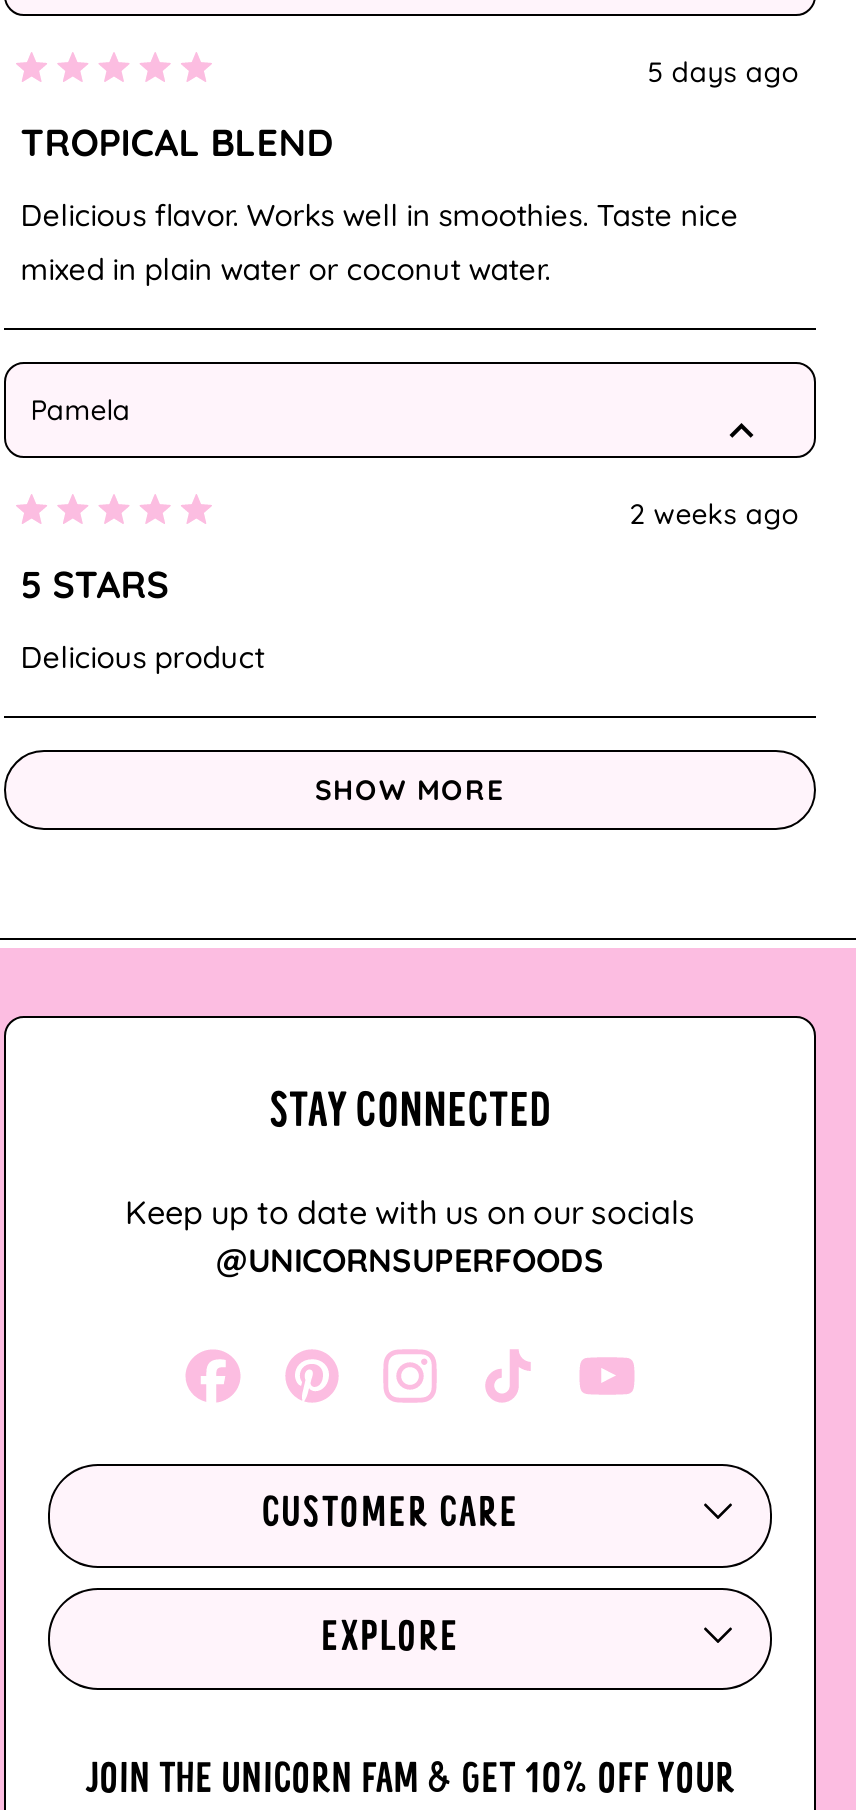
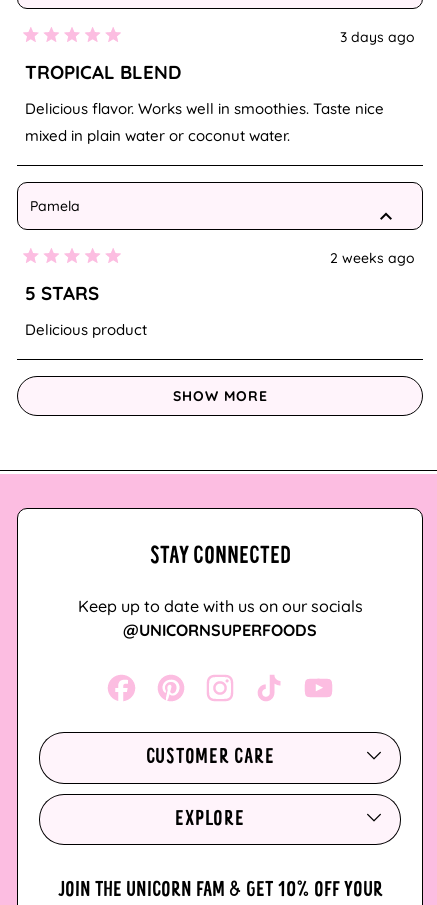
- 5 days ago
+ 3 days ago
